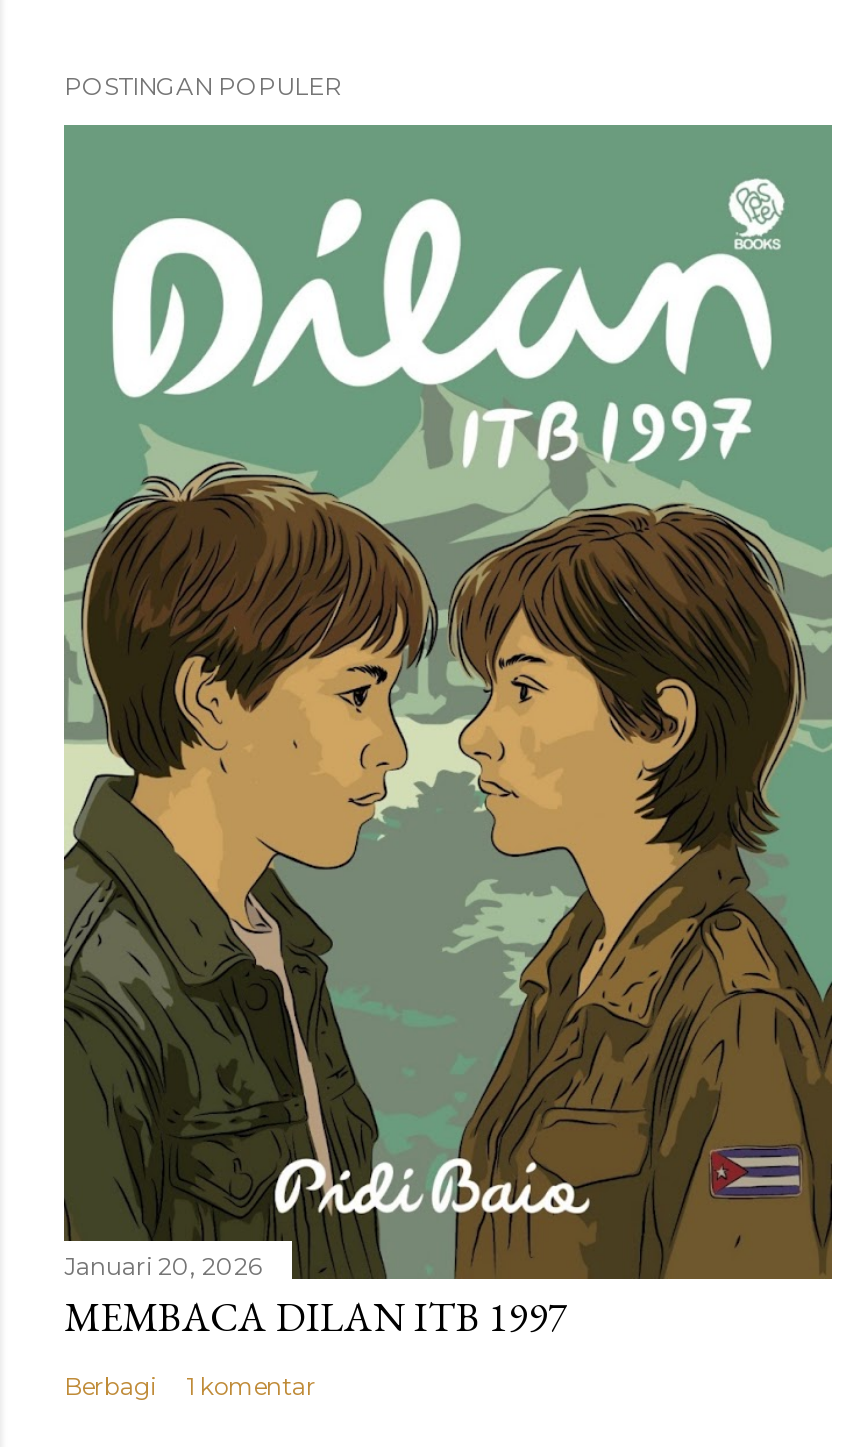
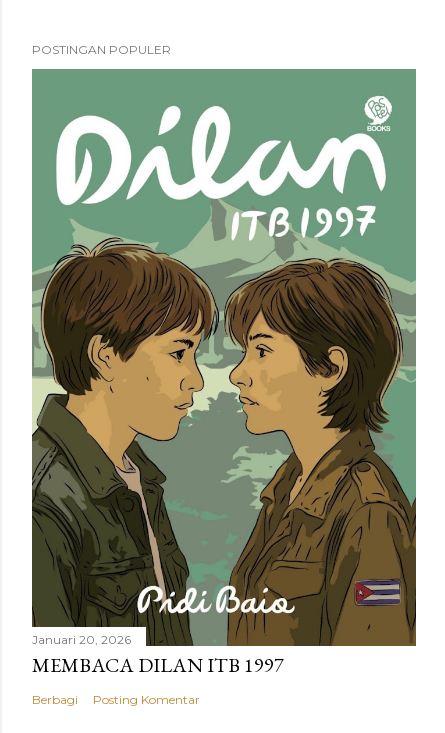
- 1 komentar
+ Posting Komentar
